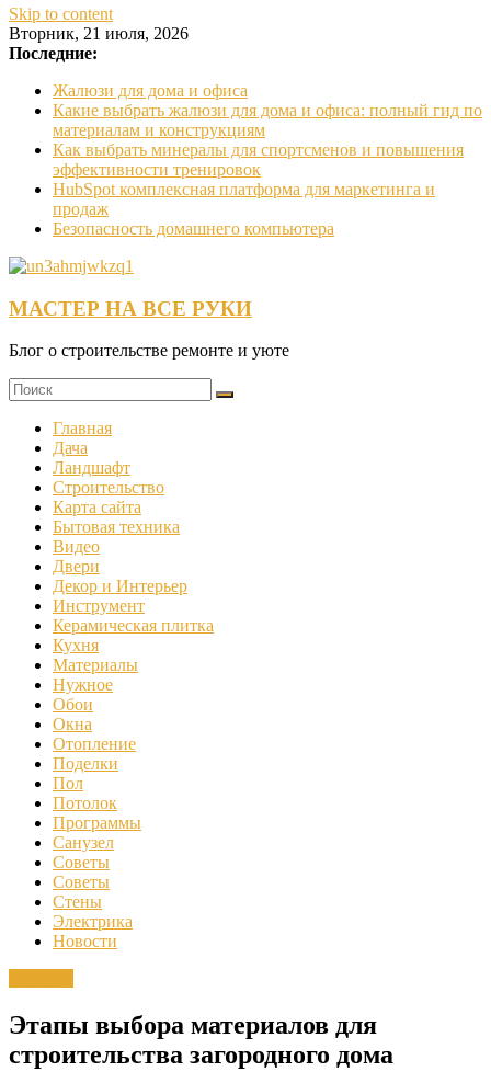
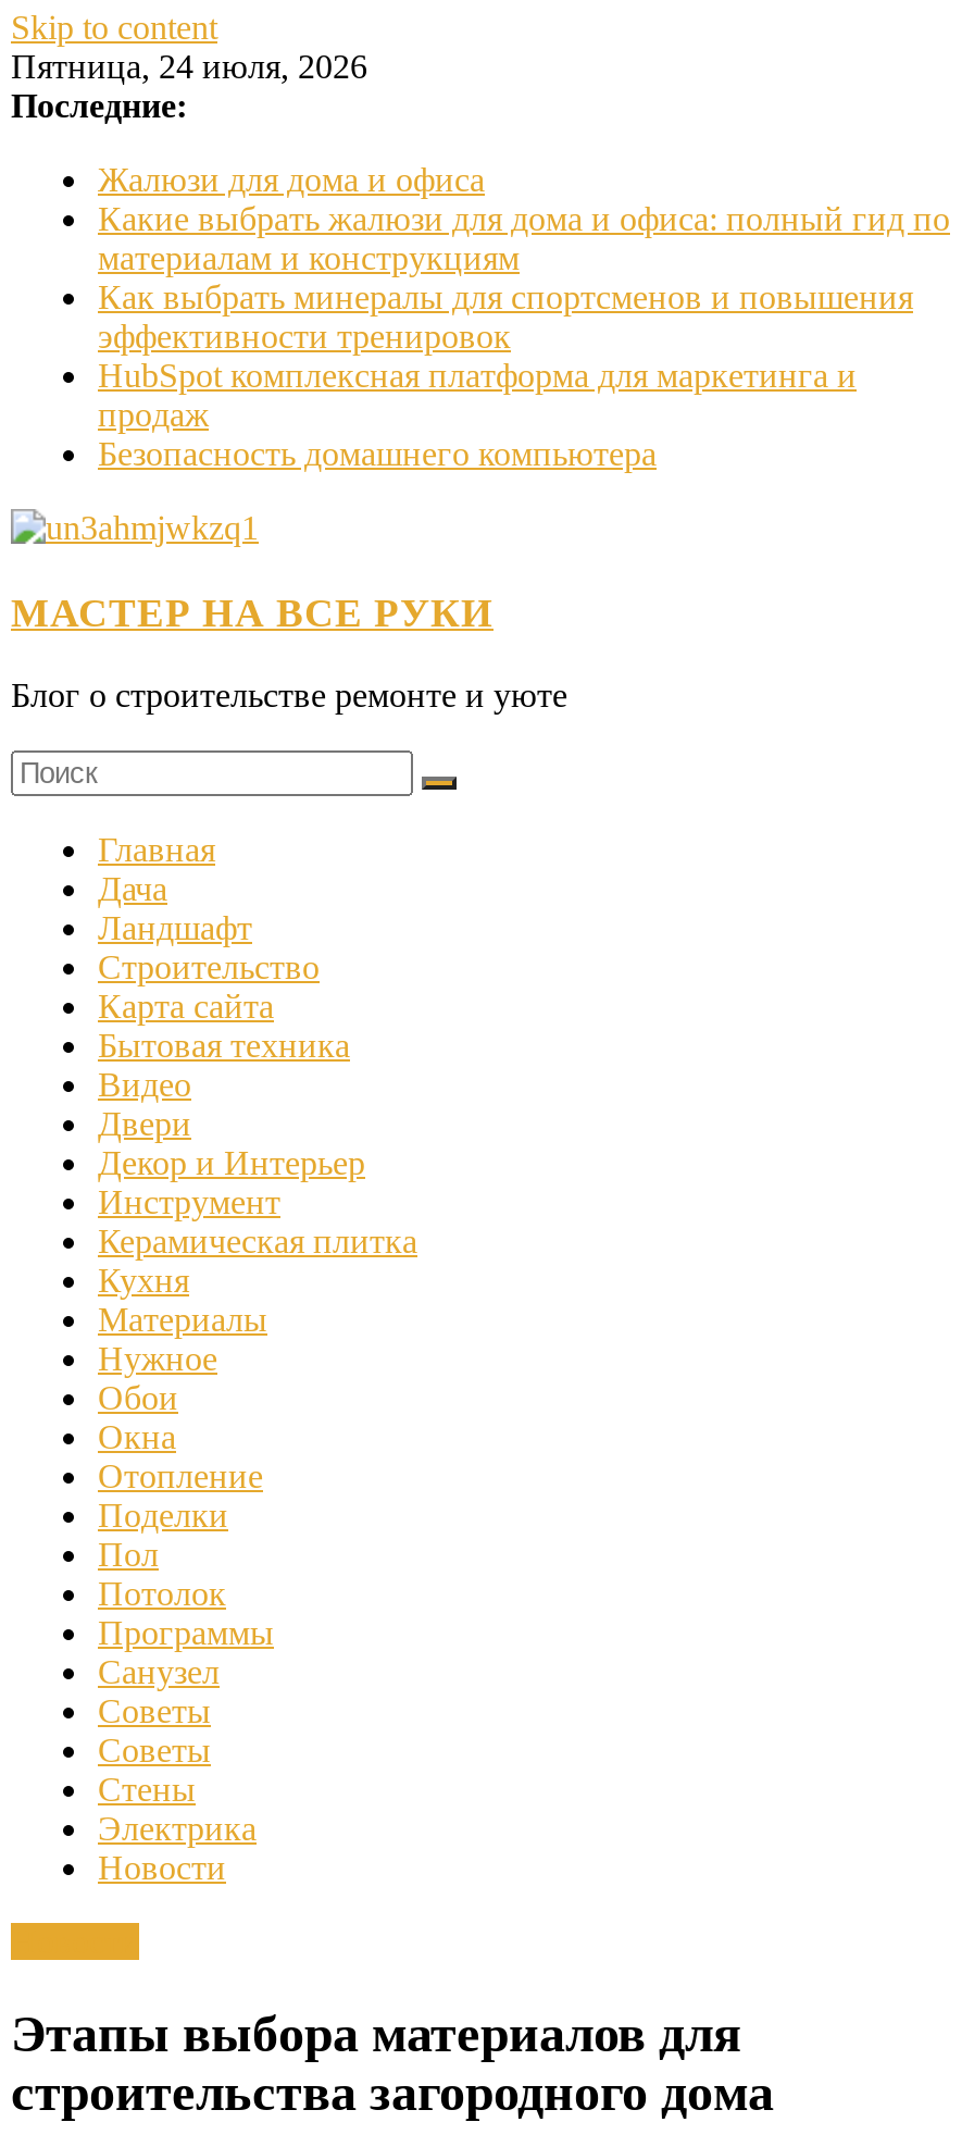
- Вторник, 21 июля, 2026
+ Пятница, 24 июля, 2026
